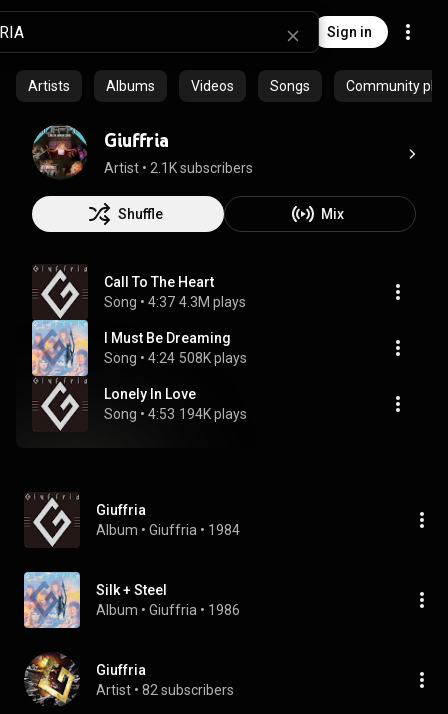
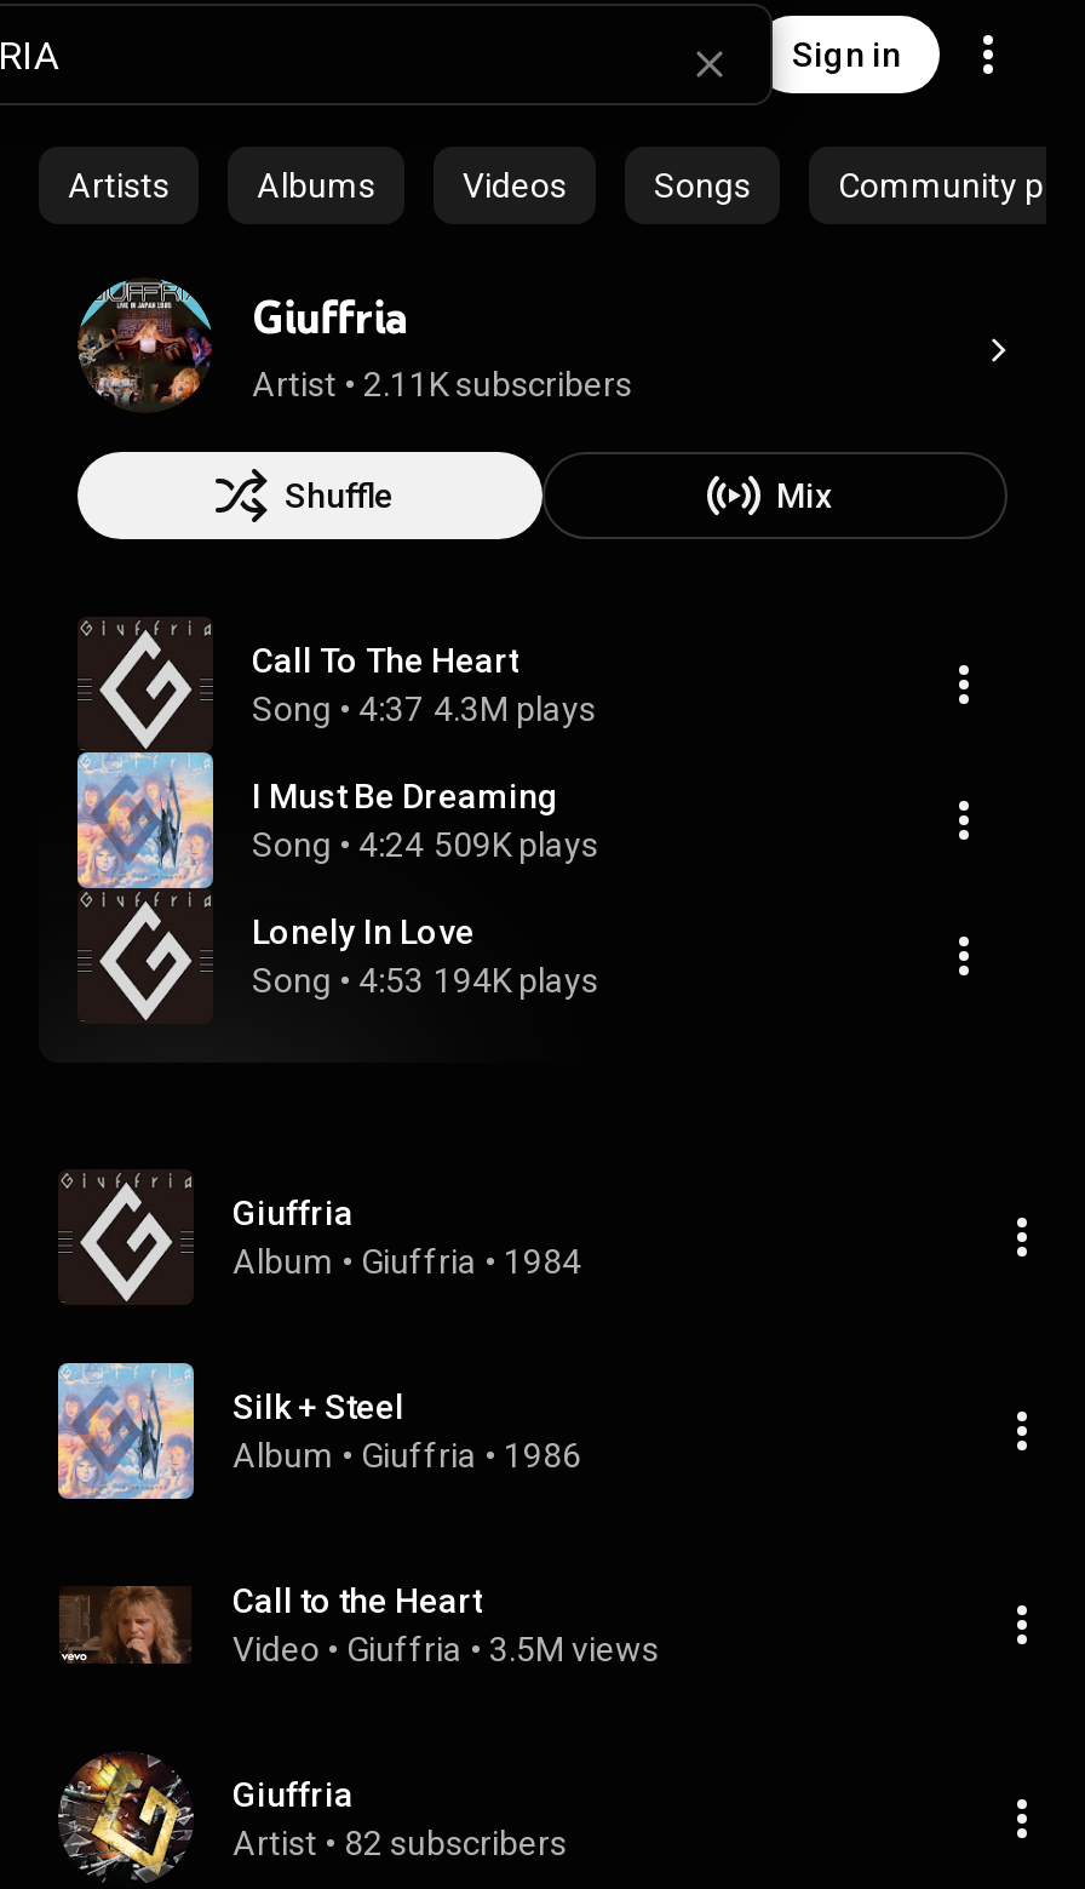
- Artist • 2.1K subscribers
+ Artist • 2.11K subscribers

- Song • 4:24 508K plays
+ Song • 4:24 509K plays

+ [image]
+ Call to the Heart
+ Video • Giuffria • 3.5M views
